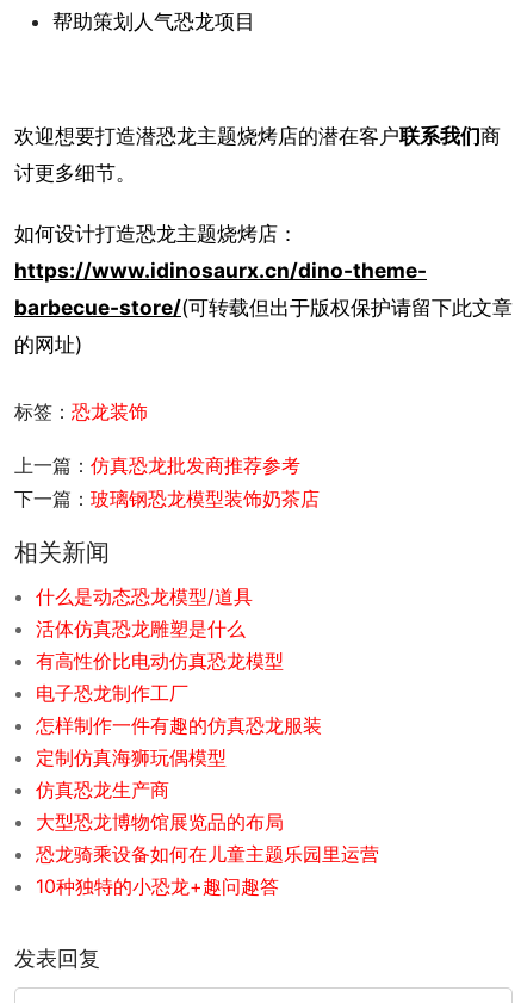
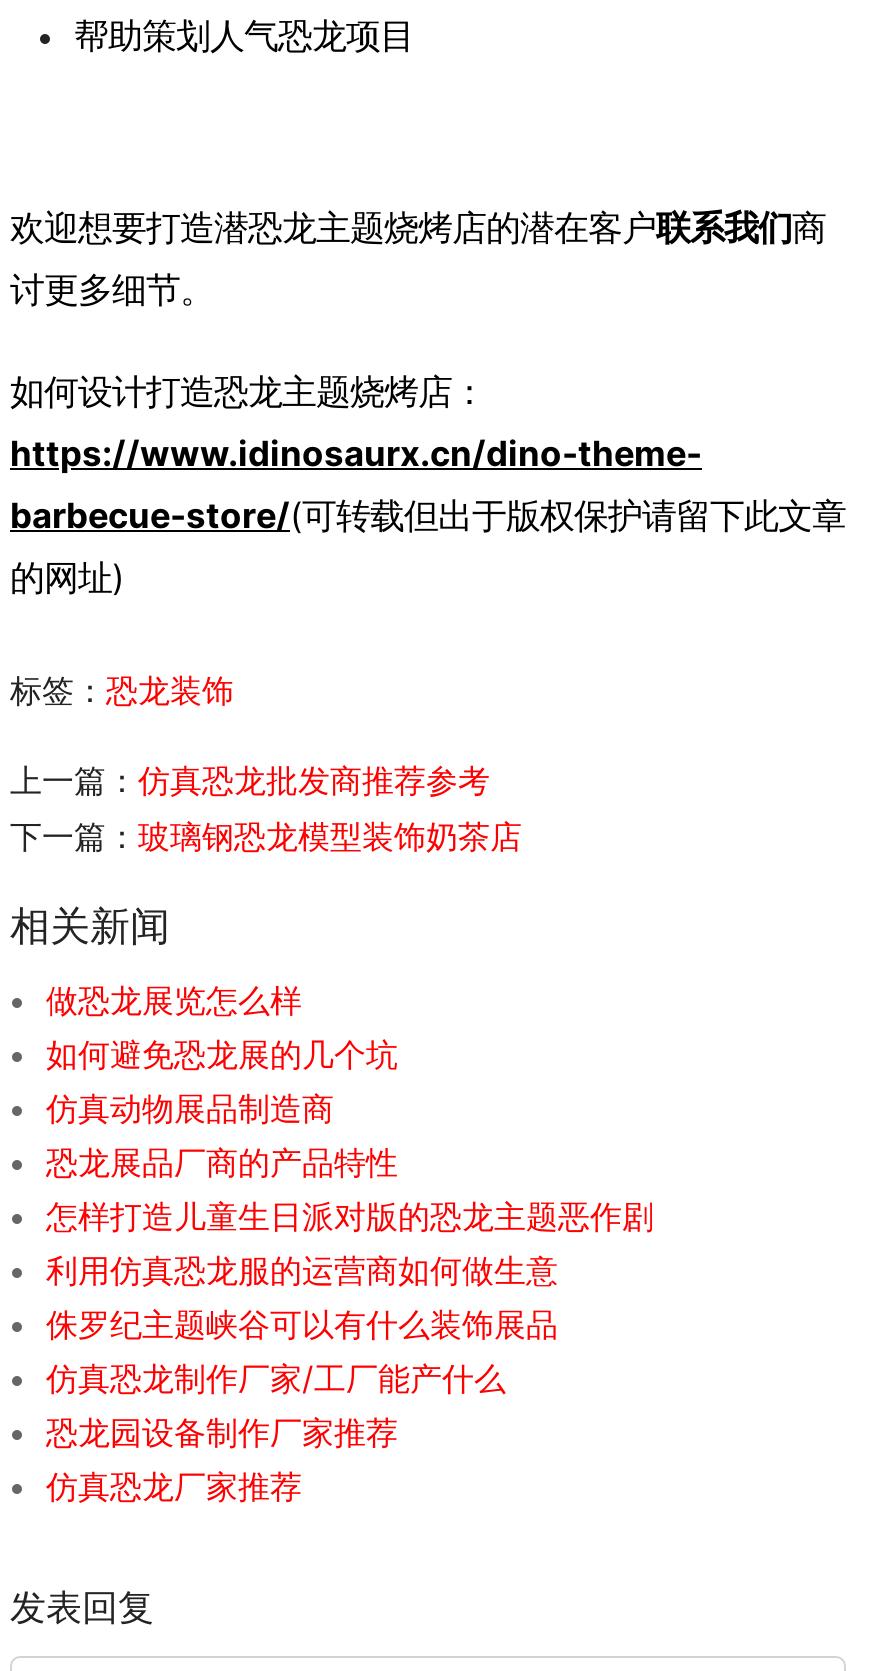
- 什么是动态恐龙模型/道具
- 活体仿真恐龙雕塑是什么
- 有高性价比电动仿真恐龙模型
- 电子恐龙制作工厂
- 怎样制作一件有趣的仿真恐龙服装
- 定制仿真海狮玩偶模型
- 仿真恐龙生产商
- 大型恐龙博物馆展览品的布局
- 恐龙骑乘设备如何在儿童主题乐园里运营
- 10种独特的小恐龙+趣问趣答
+ 做恐龙展览怎么样
+ 如何避免恐龙展的几个坑
+ 仿真动物展品制造商
+ 恐龙展品厂商的产品特性
+ 怎样打造儿童生日派对版的恐龙主题恶作剧
+ 利用仿真恐龙服的运营商如何做生意
+ 侏罗纪主题峡谷可以有什么装饰展品
+ 仿真恐龙制作厂家/工厂能产什么
+ 恐龙园设备制作厂家推荐
+ 仿真恐龙厂家推荐
